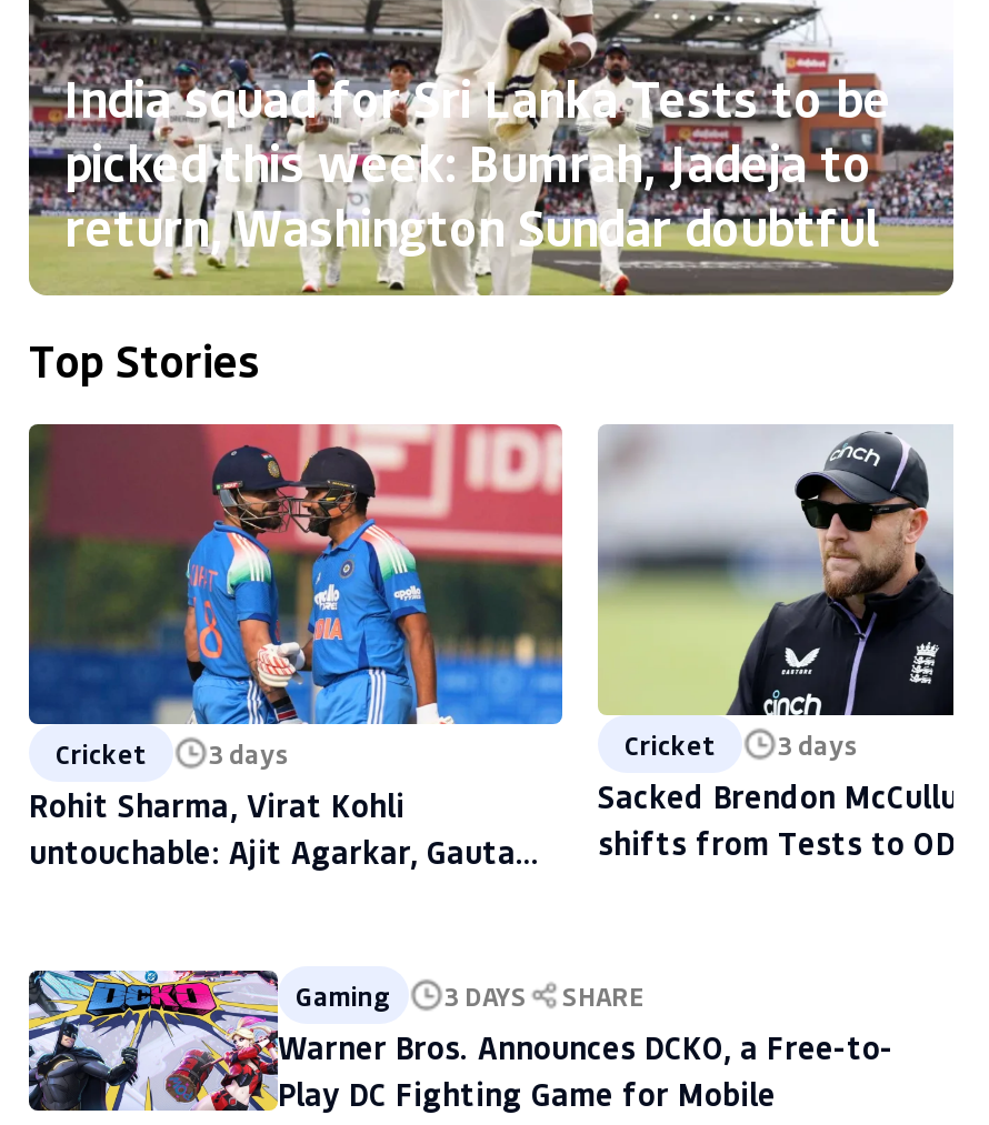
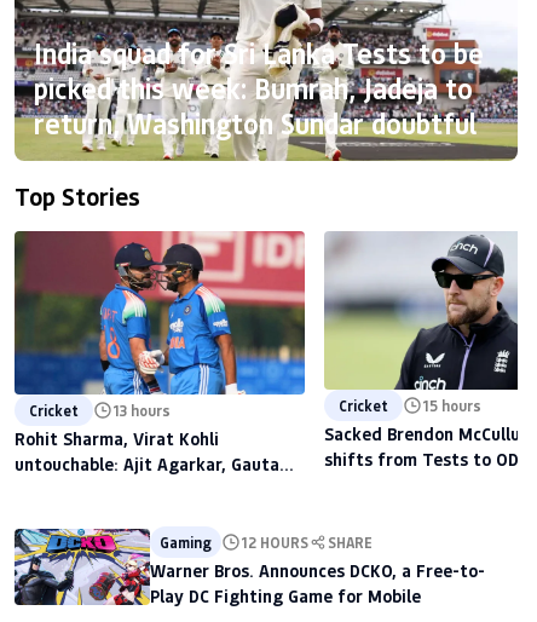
- Cricket 3 days
+ Cricket 13 hours

- Cricket 3 days
+ Cricket 15 hours

- Gaming 3 DAYS SHARE
+ Gaming 12 HOURS SHARE
